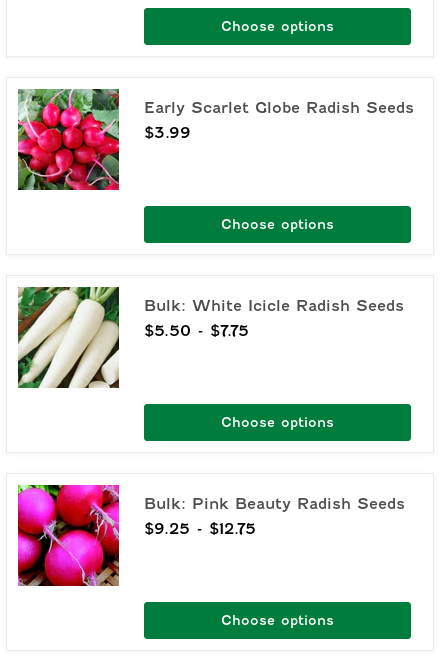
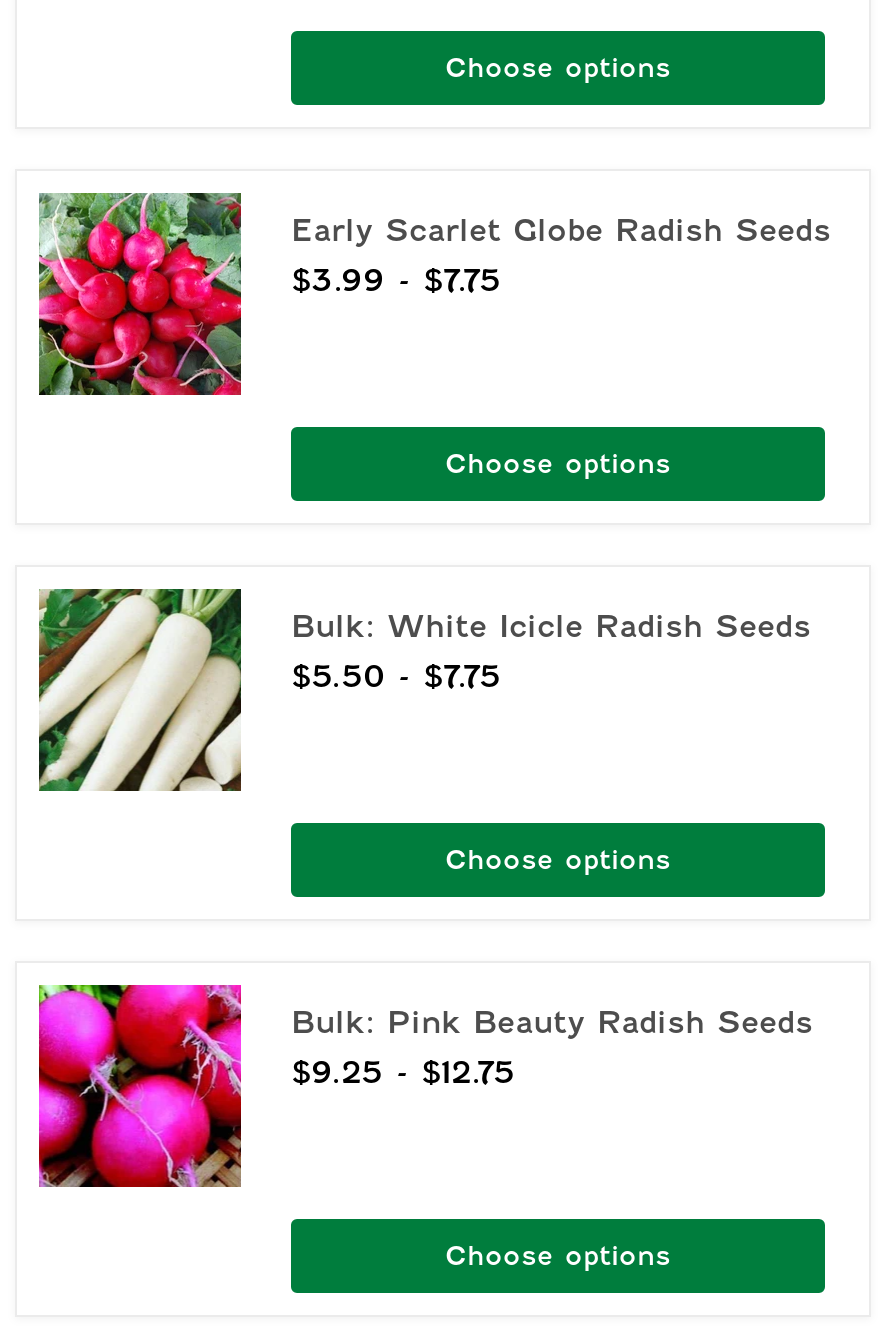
- $3.99
+ $3.99 - $7.75
